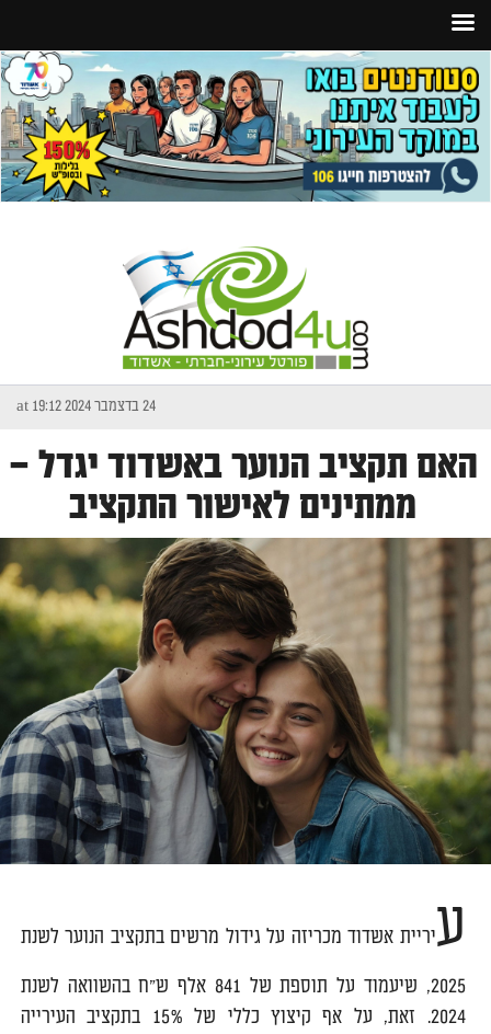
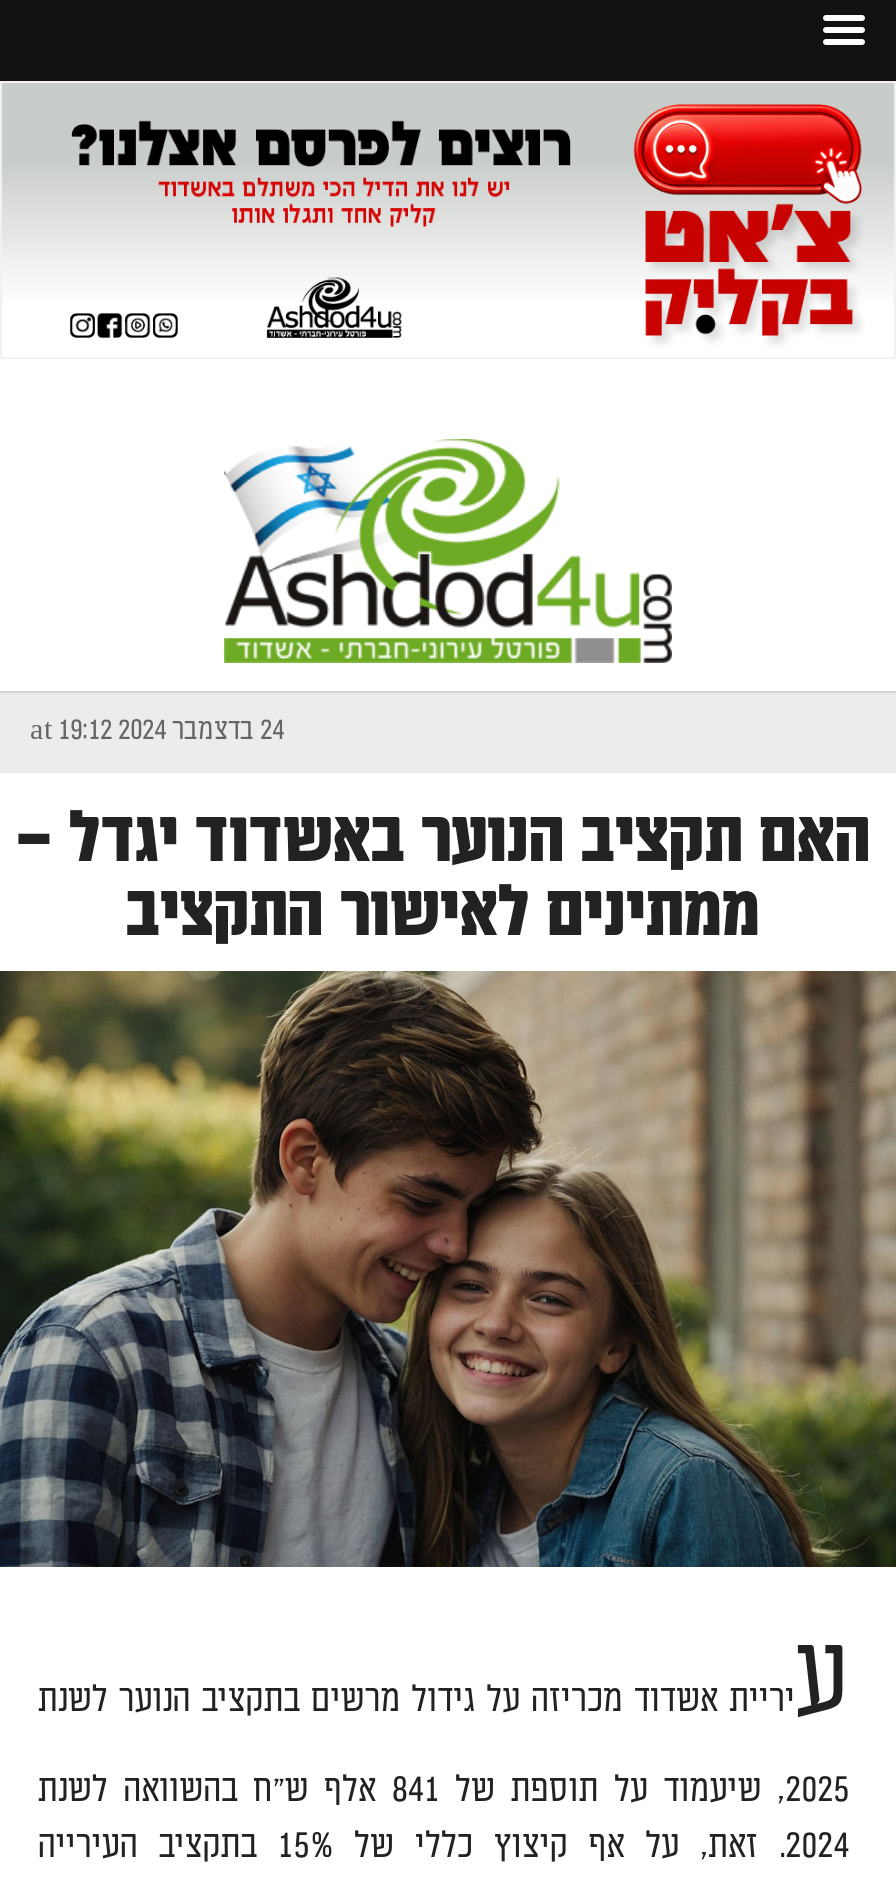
- [image]
+ [image]
